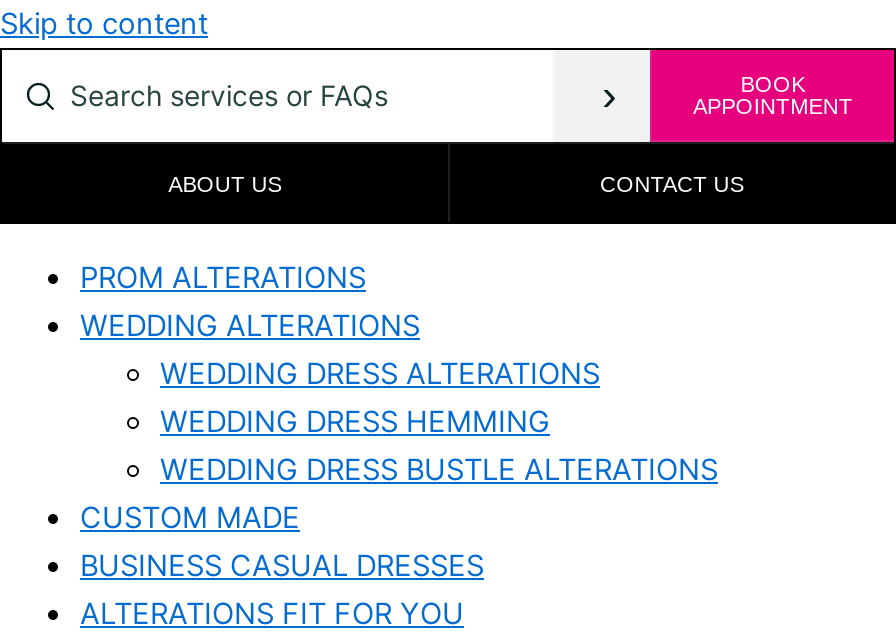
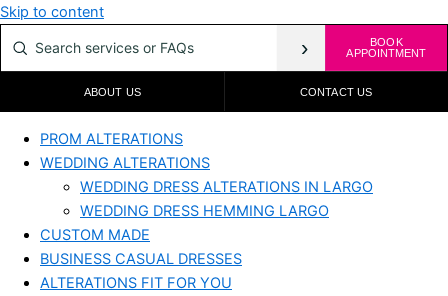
- WEDDING DRESS ALTERATIONS
- WEDDING DRESS HEMMING
- WEDDING DRESS BUSTLE ALTERATIONS
+ WEDDING DRESS ALTERATIONS IN LARGO
+ WEDDING DRESS HEMMING LARGO
